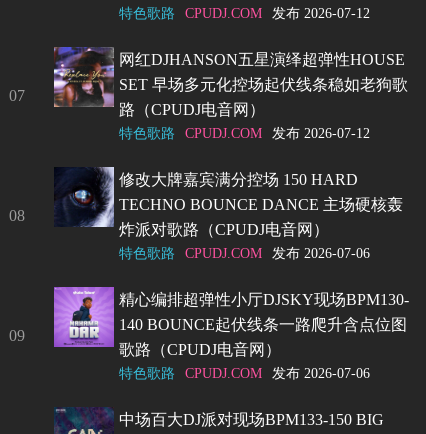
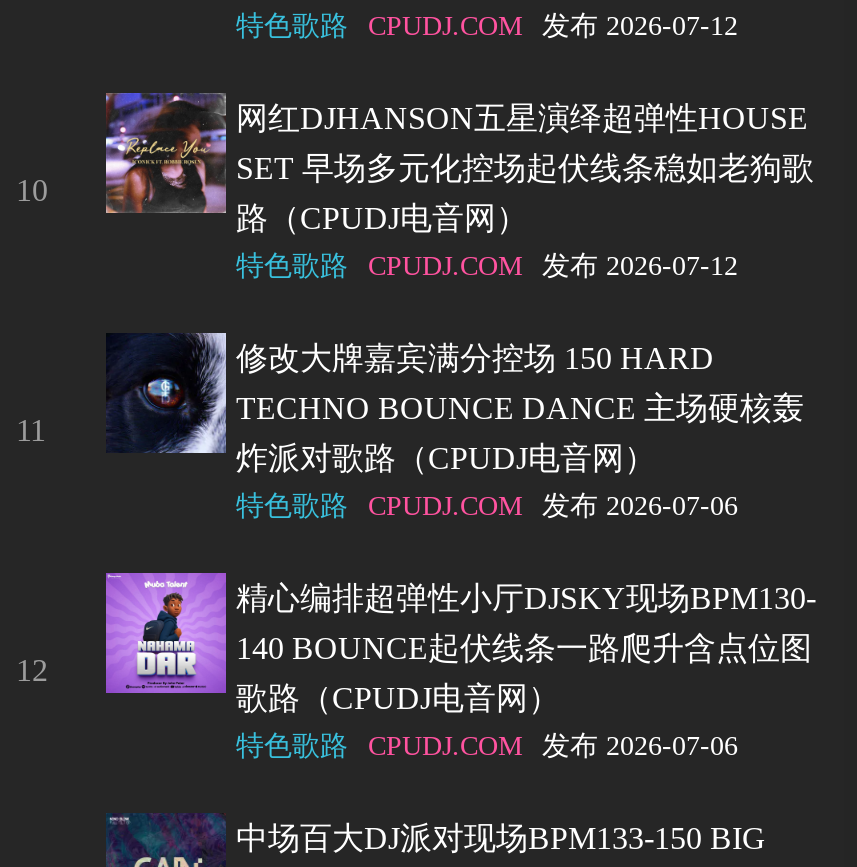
- 07
+ 10

- 08
+ 11

- 09
+ 12
